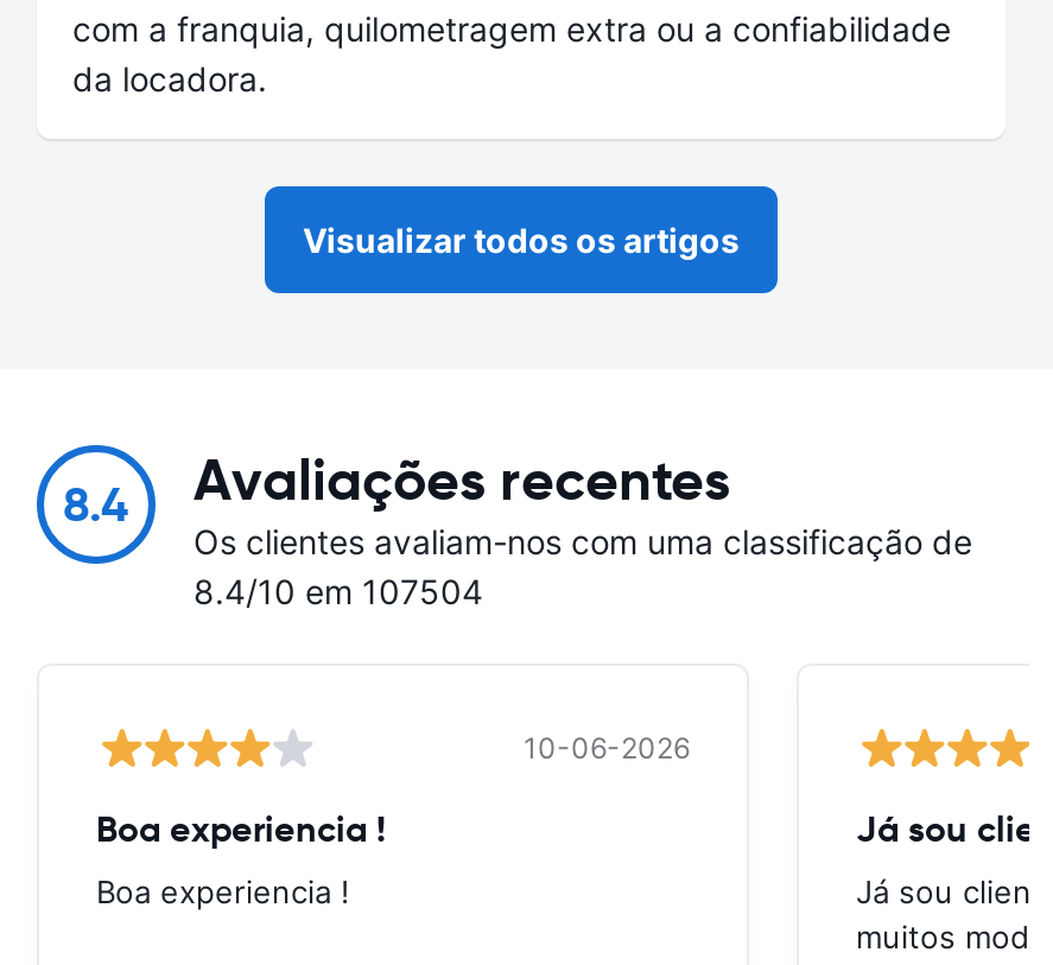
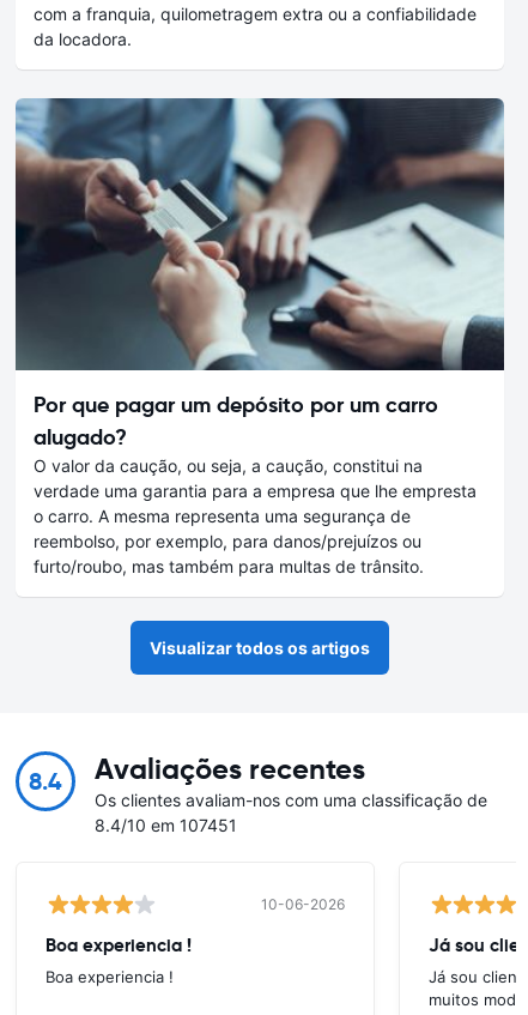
+ [image]
+ Por que pagar um depósito por um carro
+ alugado?
+ O valor da caução, ou seja, a caução, constitui na
+ verdade uma garantia para a empresa que lhe empresta
+ o carro. A mesma representa uma segurança de
+ reembolso, por exemplo, para danos/prejuízos ou
+ furto/roubo, mas também para multas de trânsito.

- 8.4/10 em 107504
+ 8.4/10 em 107451
